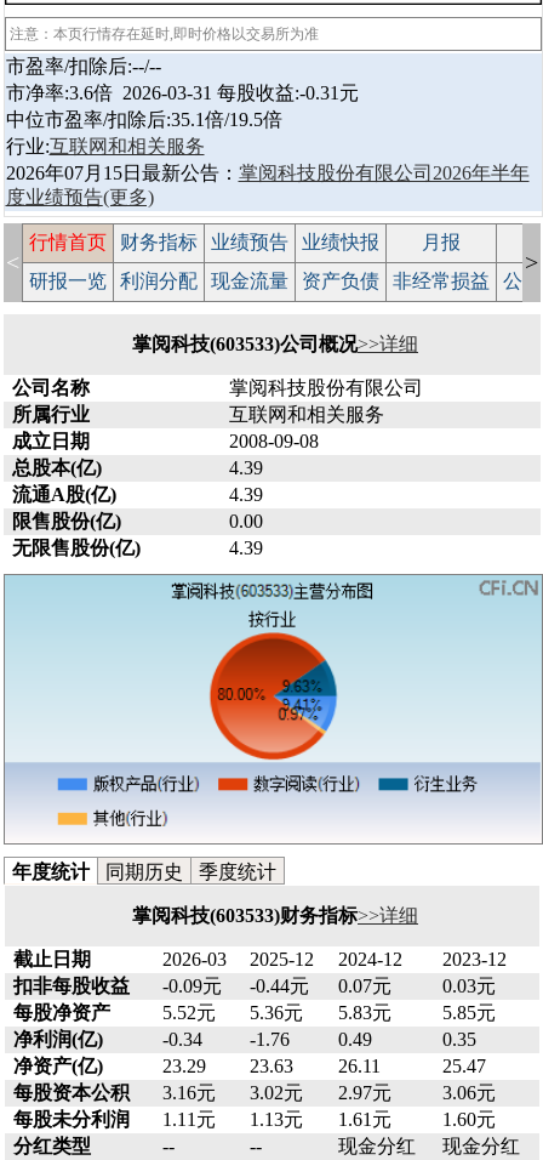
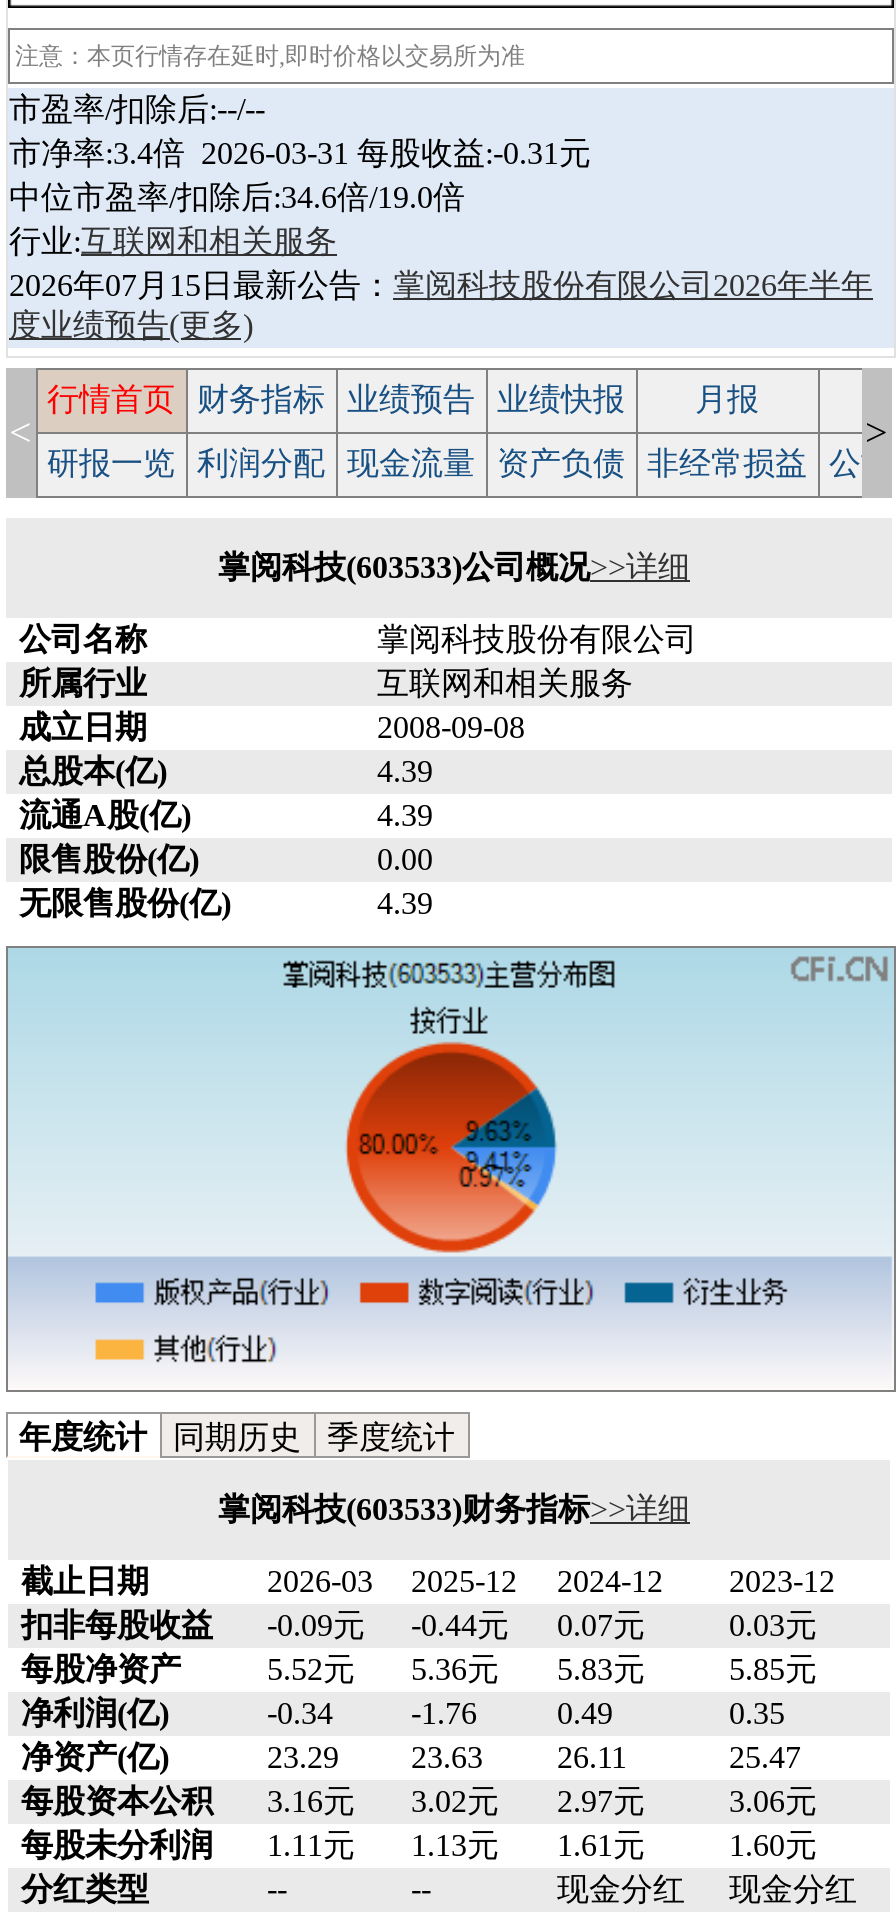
- 市净率:3.6倍 2026-03-31 每股收益:-0.31元
+ 市净率:3.4倍 2026-03-31 每股收益:-0.31元

- 中位市盈率/扣除后:35.1倍/19.5倍
+ 中位市盈率/扣除后:34.6倍/19.0倍
